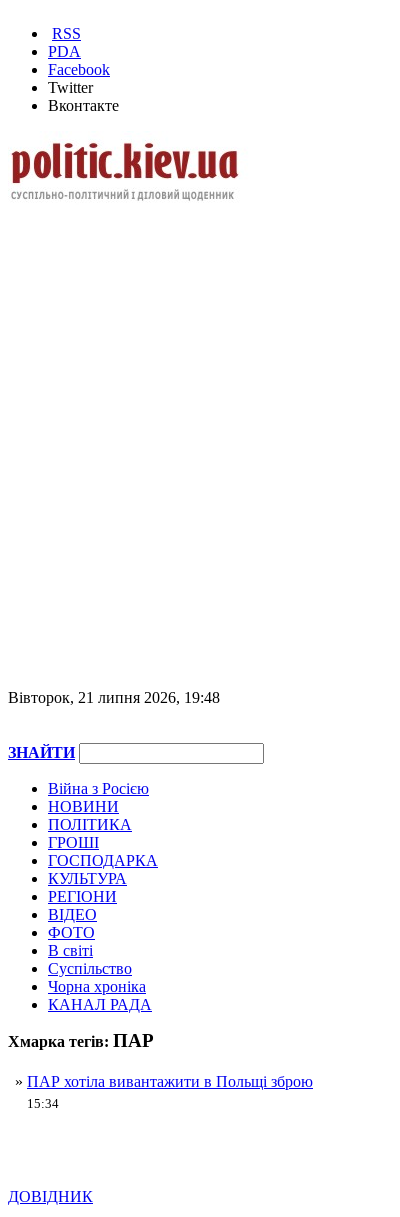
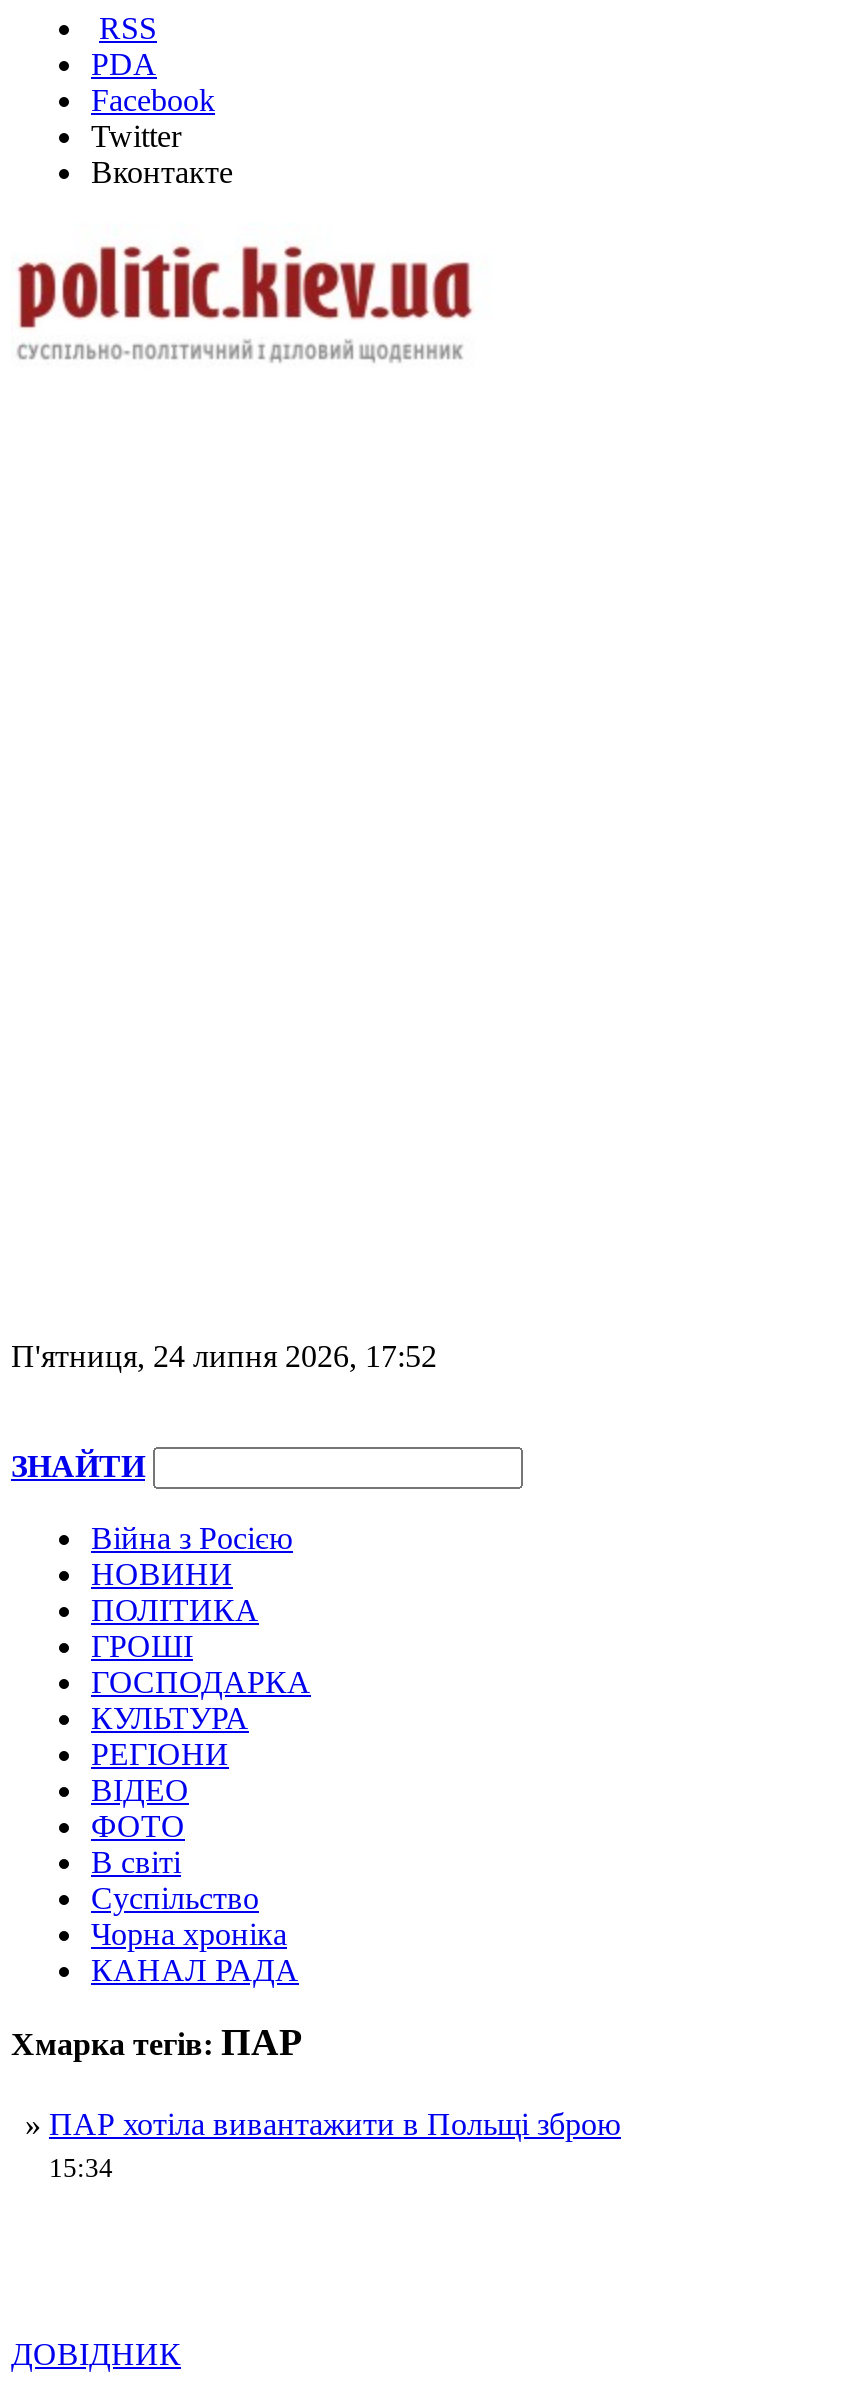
- Вівторок, 21 липня 2026, 19:48
+ П'ятниця, 24 липня 2026, 17:52
